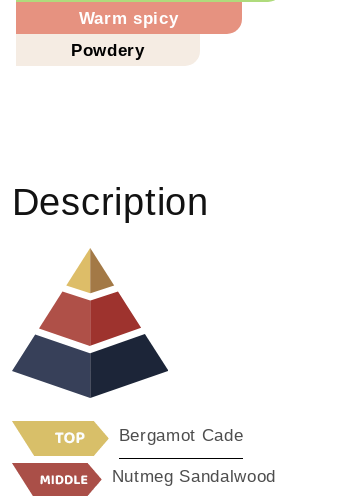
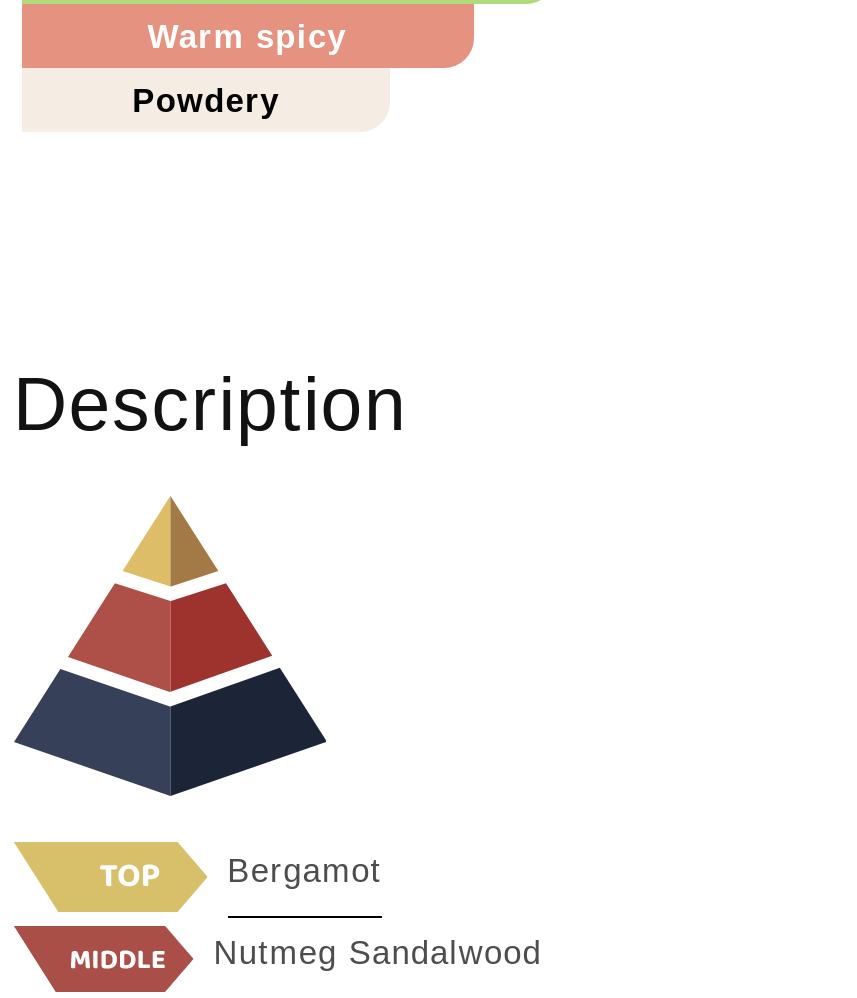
- Bergamot Cade
+ Bergamot
